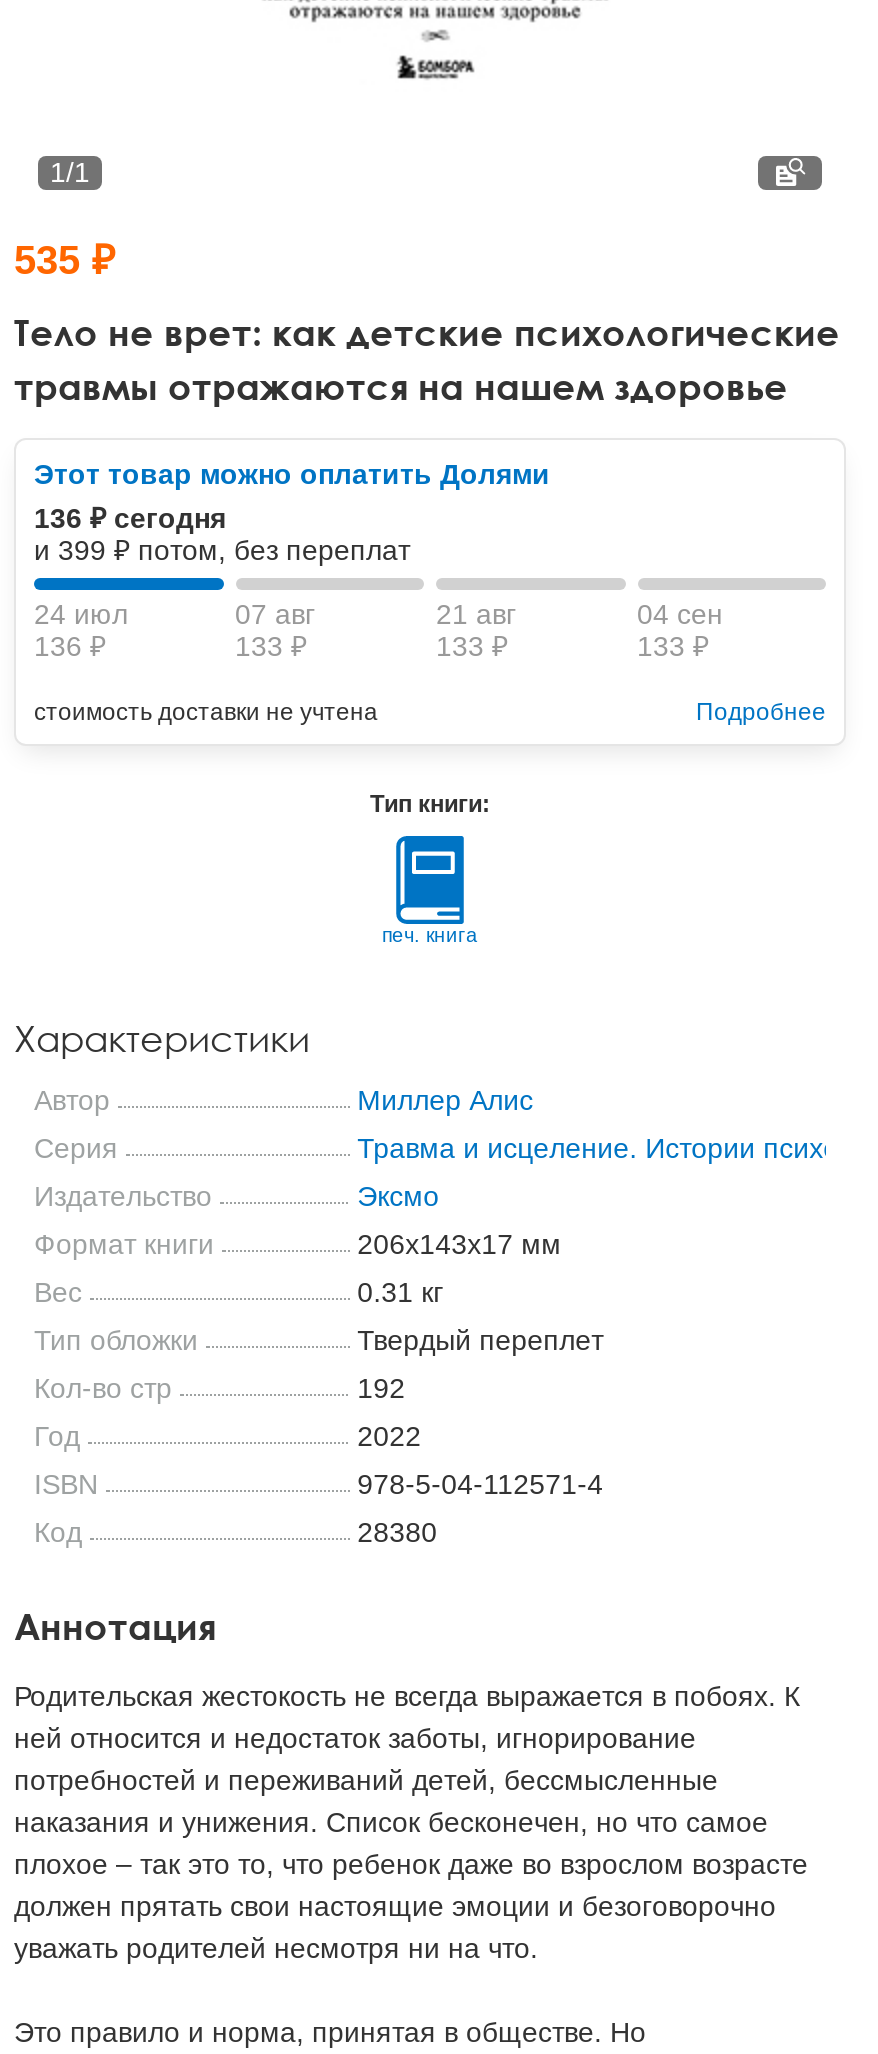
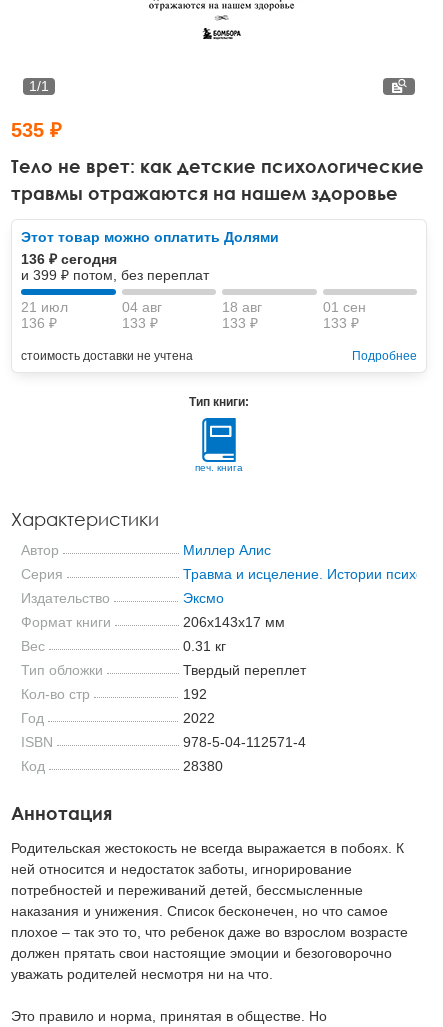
- 24 июл
+ 21 июл

- 07 авг
+ 04 авг

- 21 авг
+ 18 авг

- 04 сен
+ 01 сен
